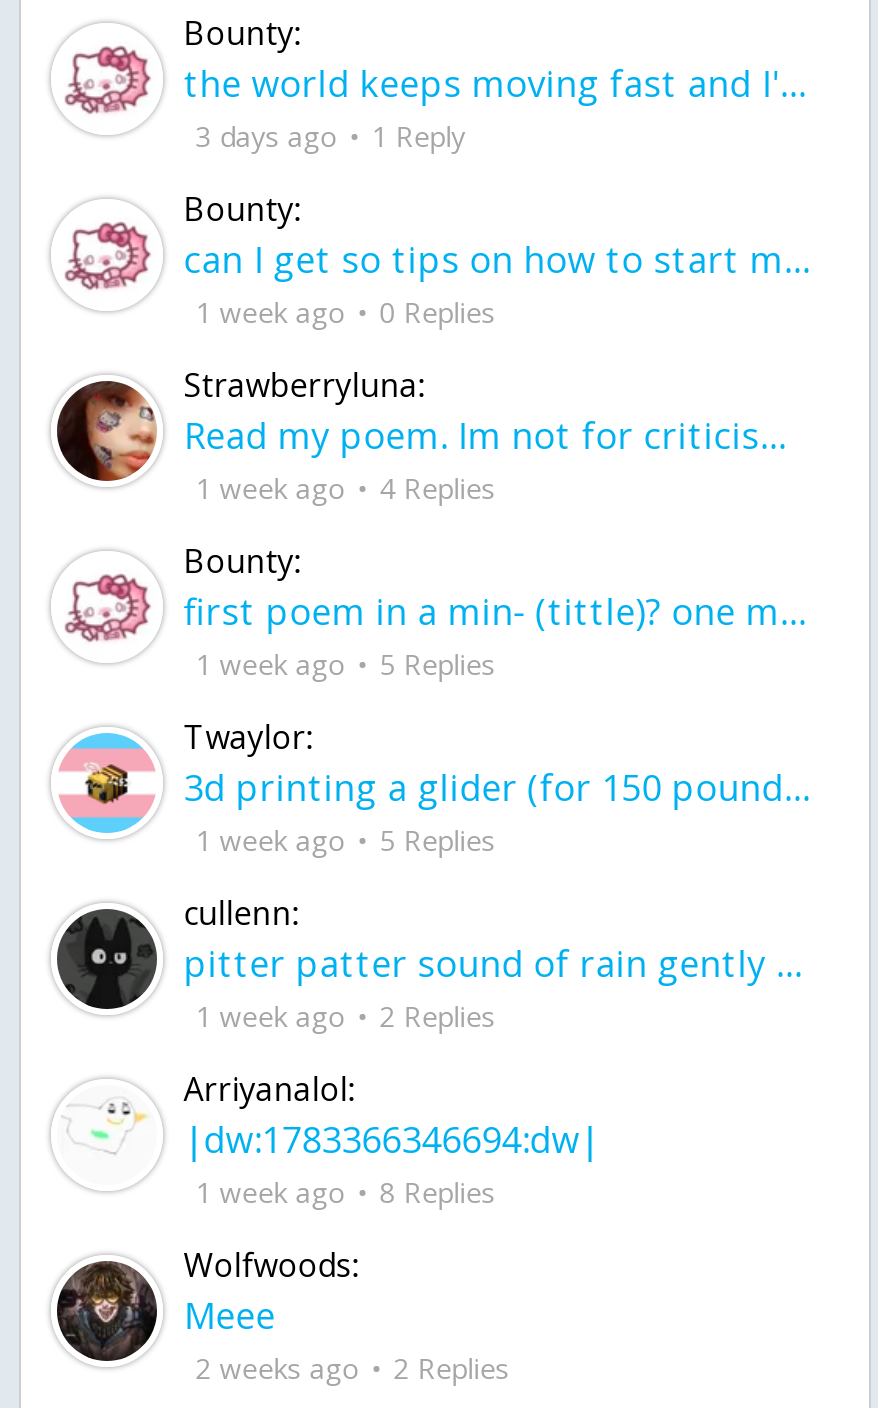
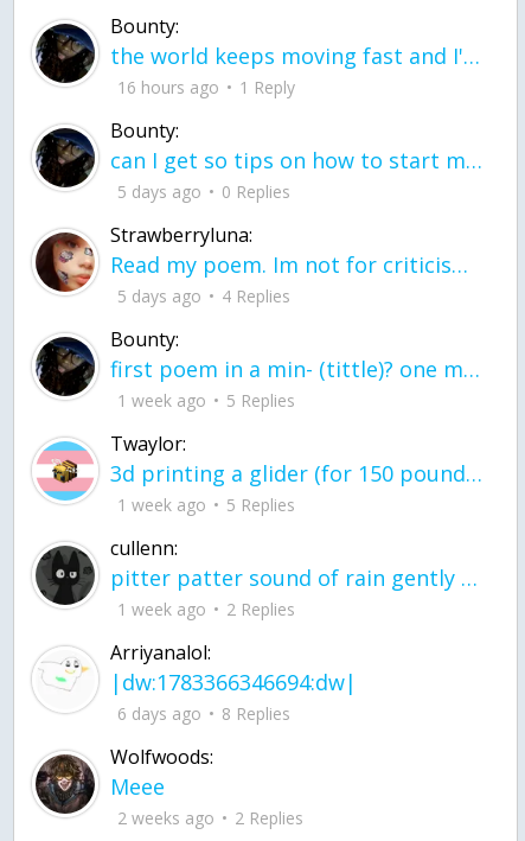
- [image]
- 3 days ago 1 Reply
+ [image]
+ 16 hours ago 1 Reply

- [image]
- 1 week ago 0 Replies
+ [image]
+ 5 days ago 0 Replies

- 1 week ago 4 Replies
+ 5 days ago 4 Replies

- [image]
+ [image]

- 1 week ago 8 Replies
+ 6 days ago 8 Replies
